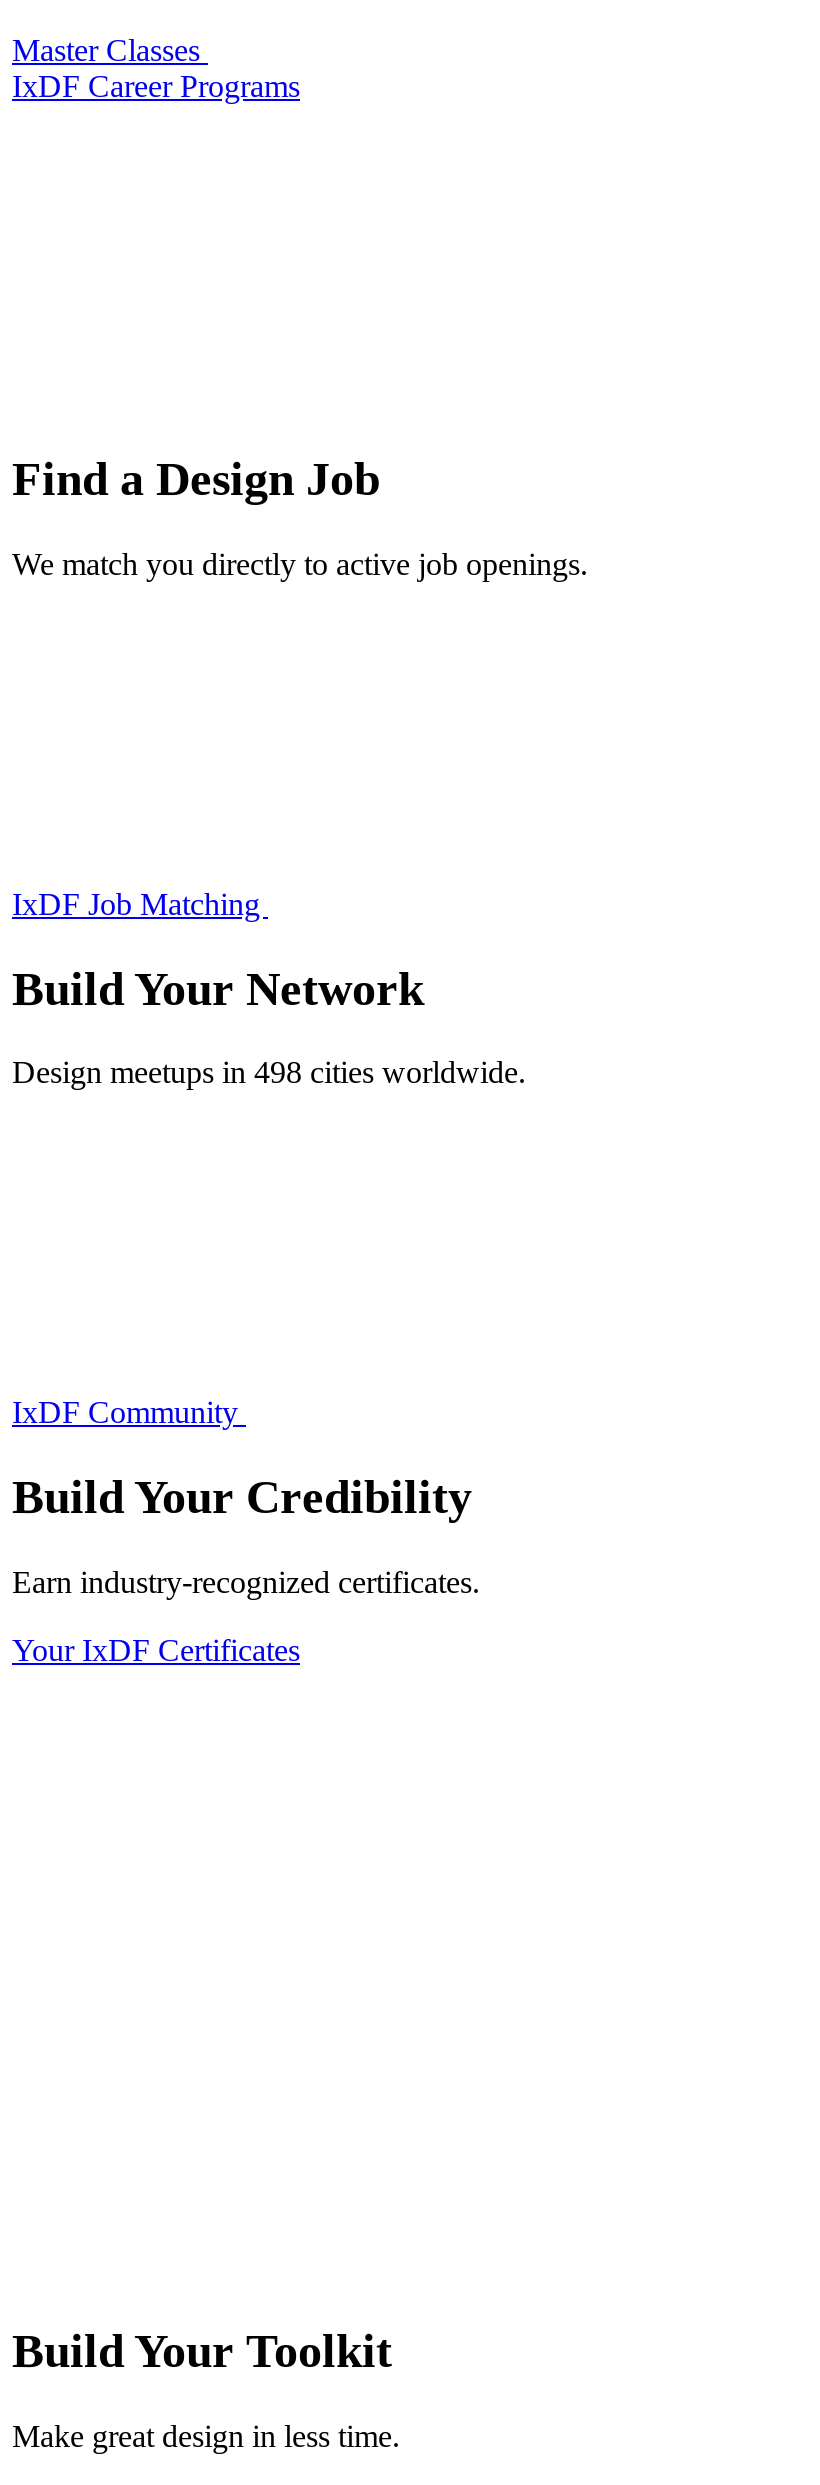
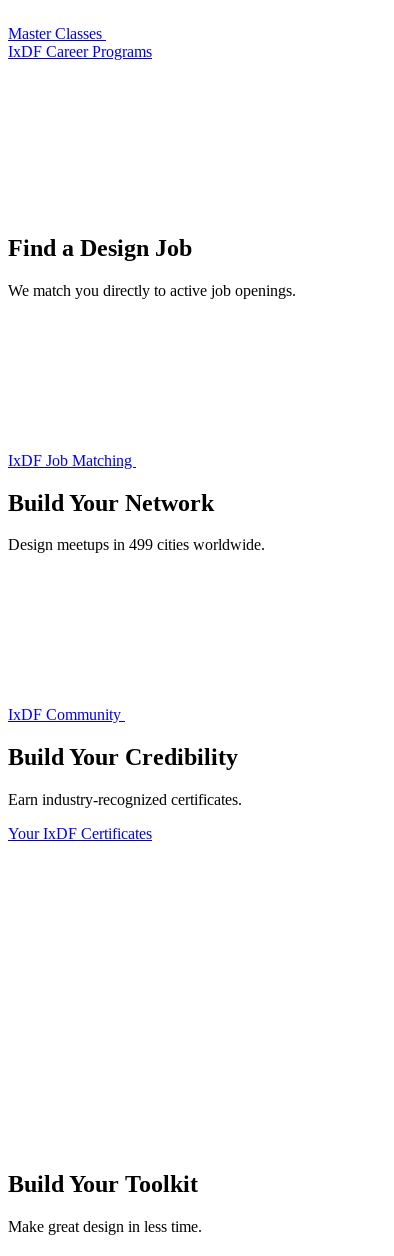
- Design meetups in 498 cities worldwide.
+ Design meetups in 499 cities worldwide.
